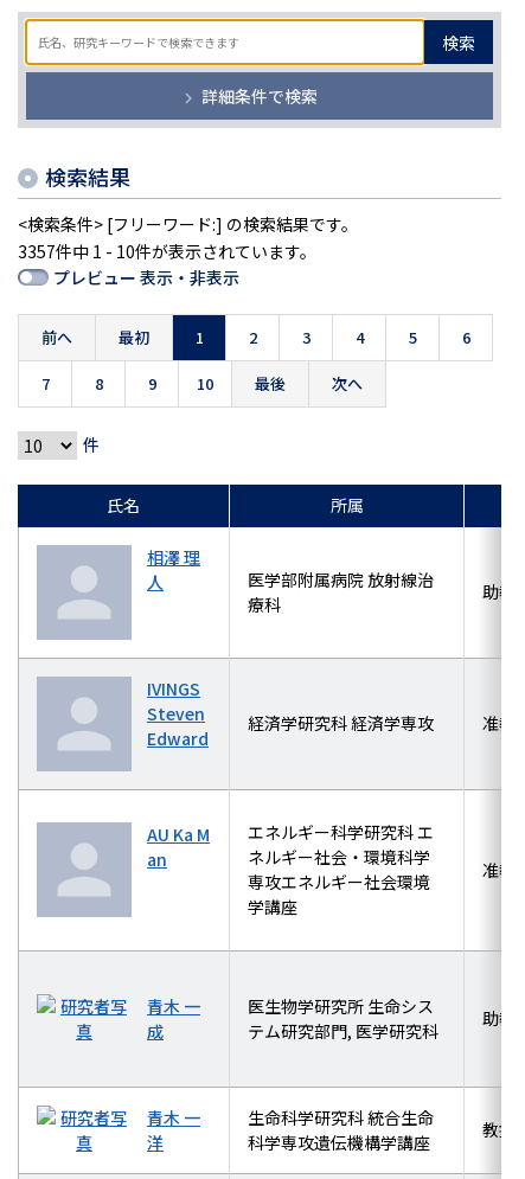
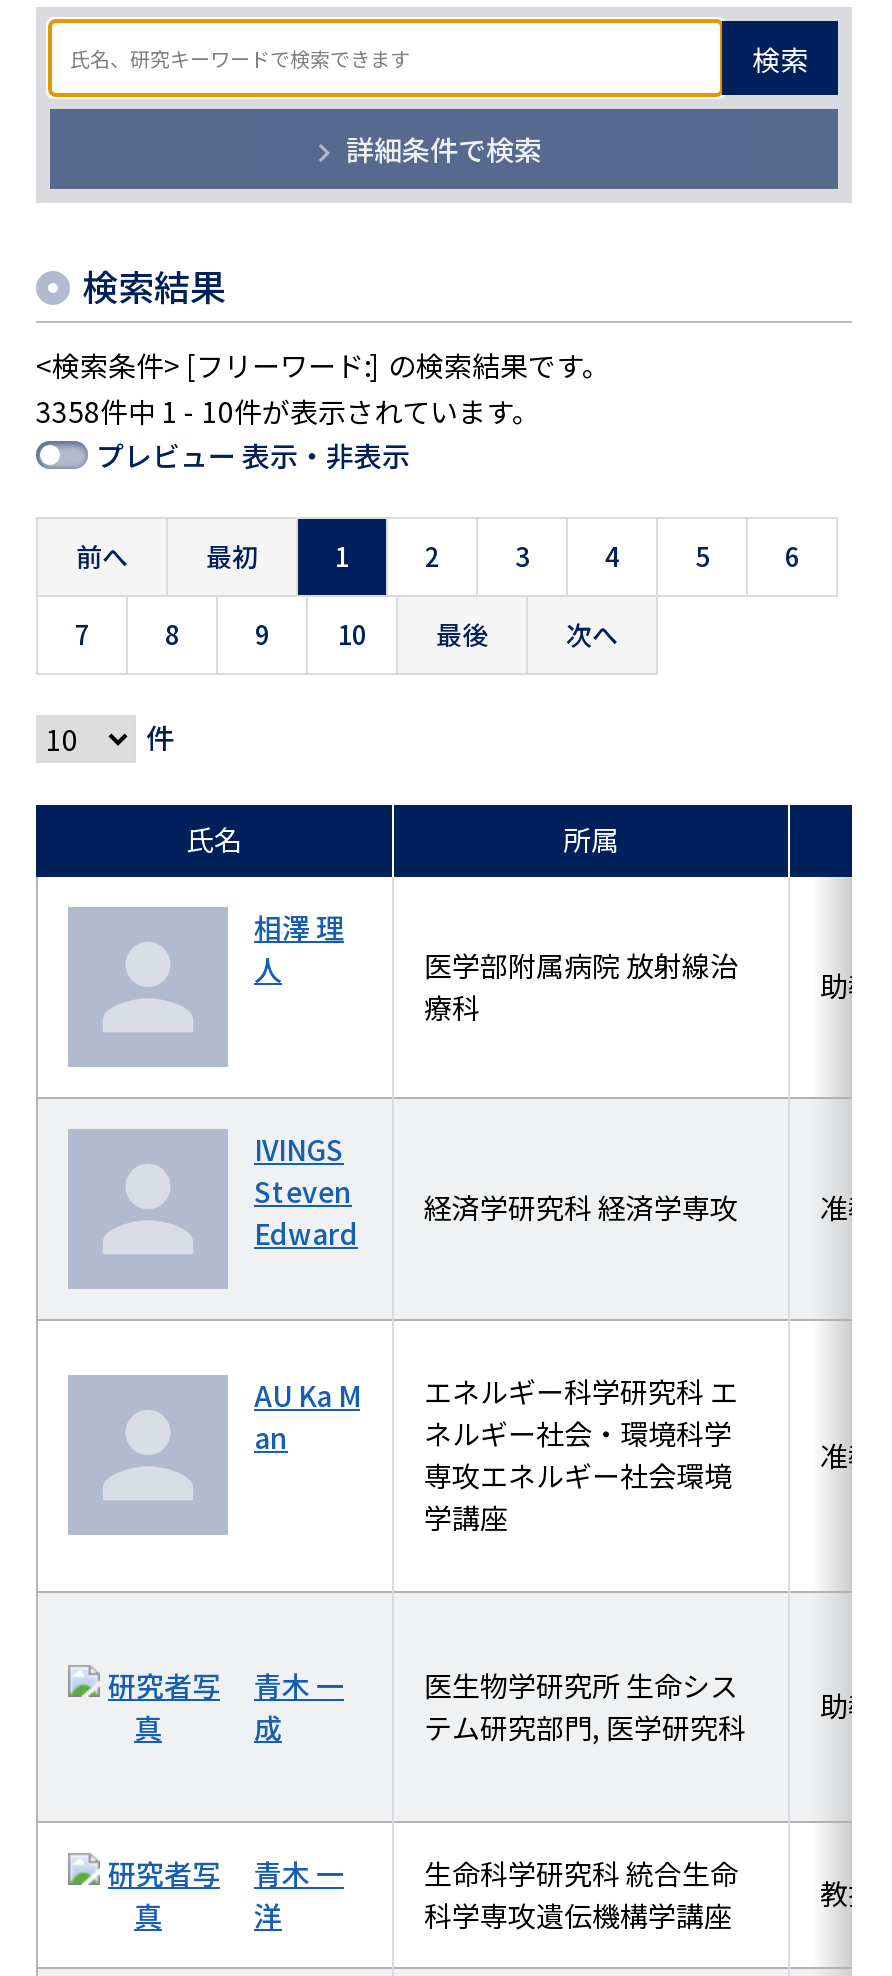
- 3357件中 1 - 10件が表示されています。
+ 3358件中 1 - 10件が表示されています。
